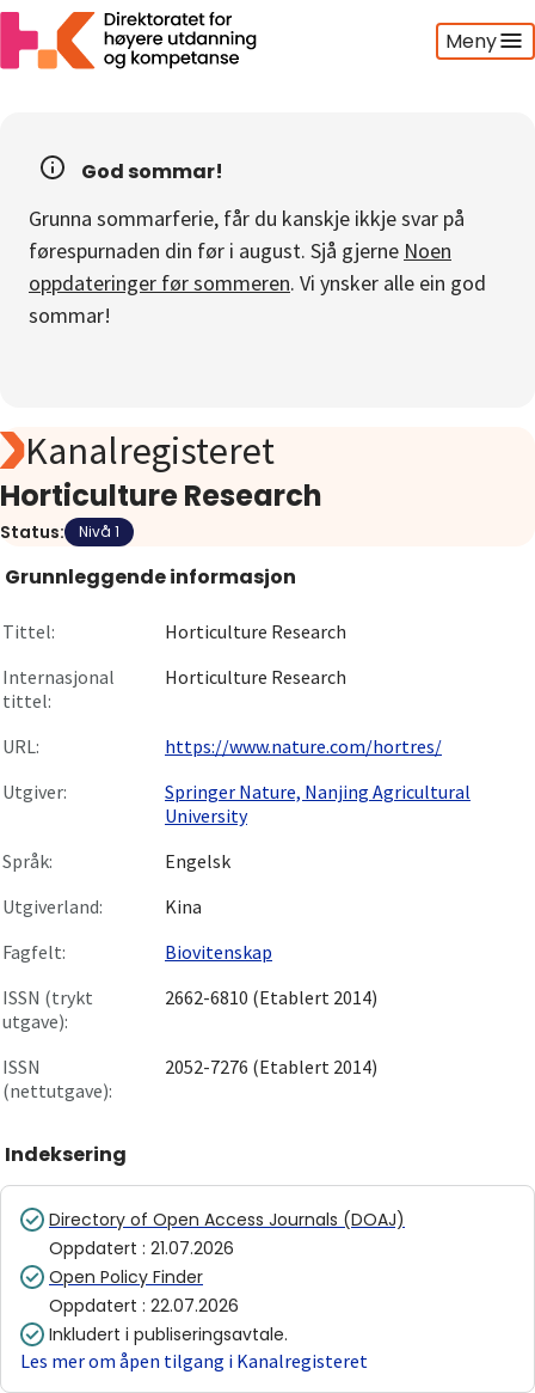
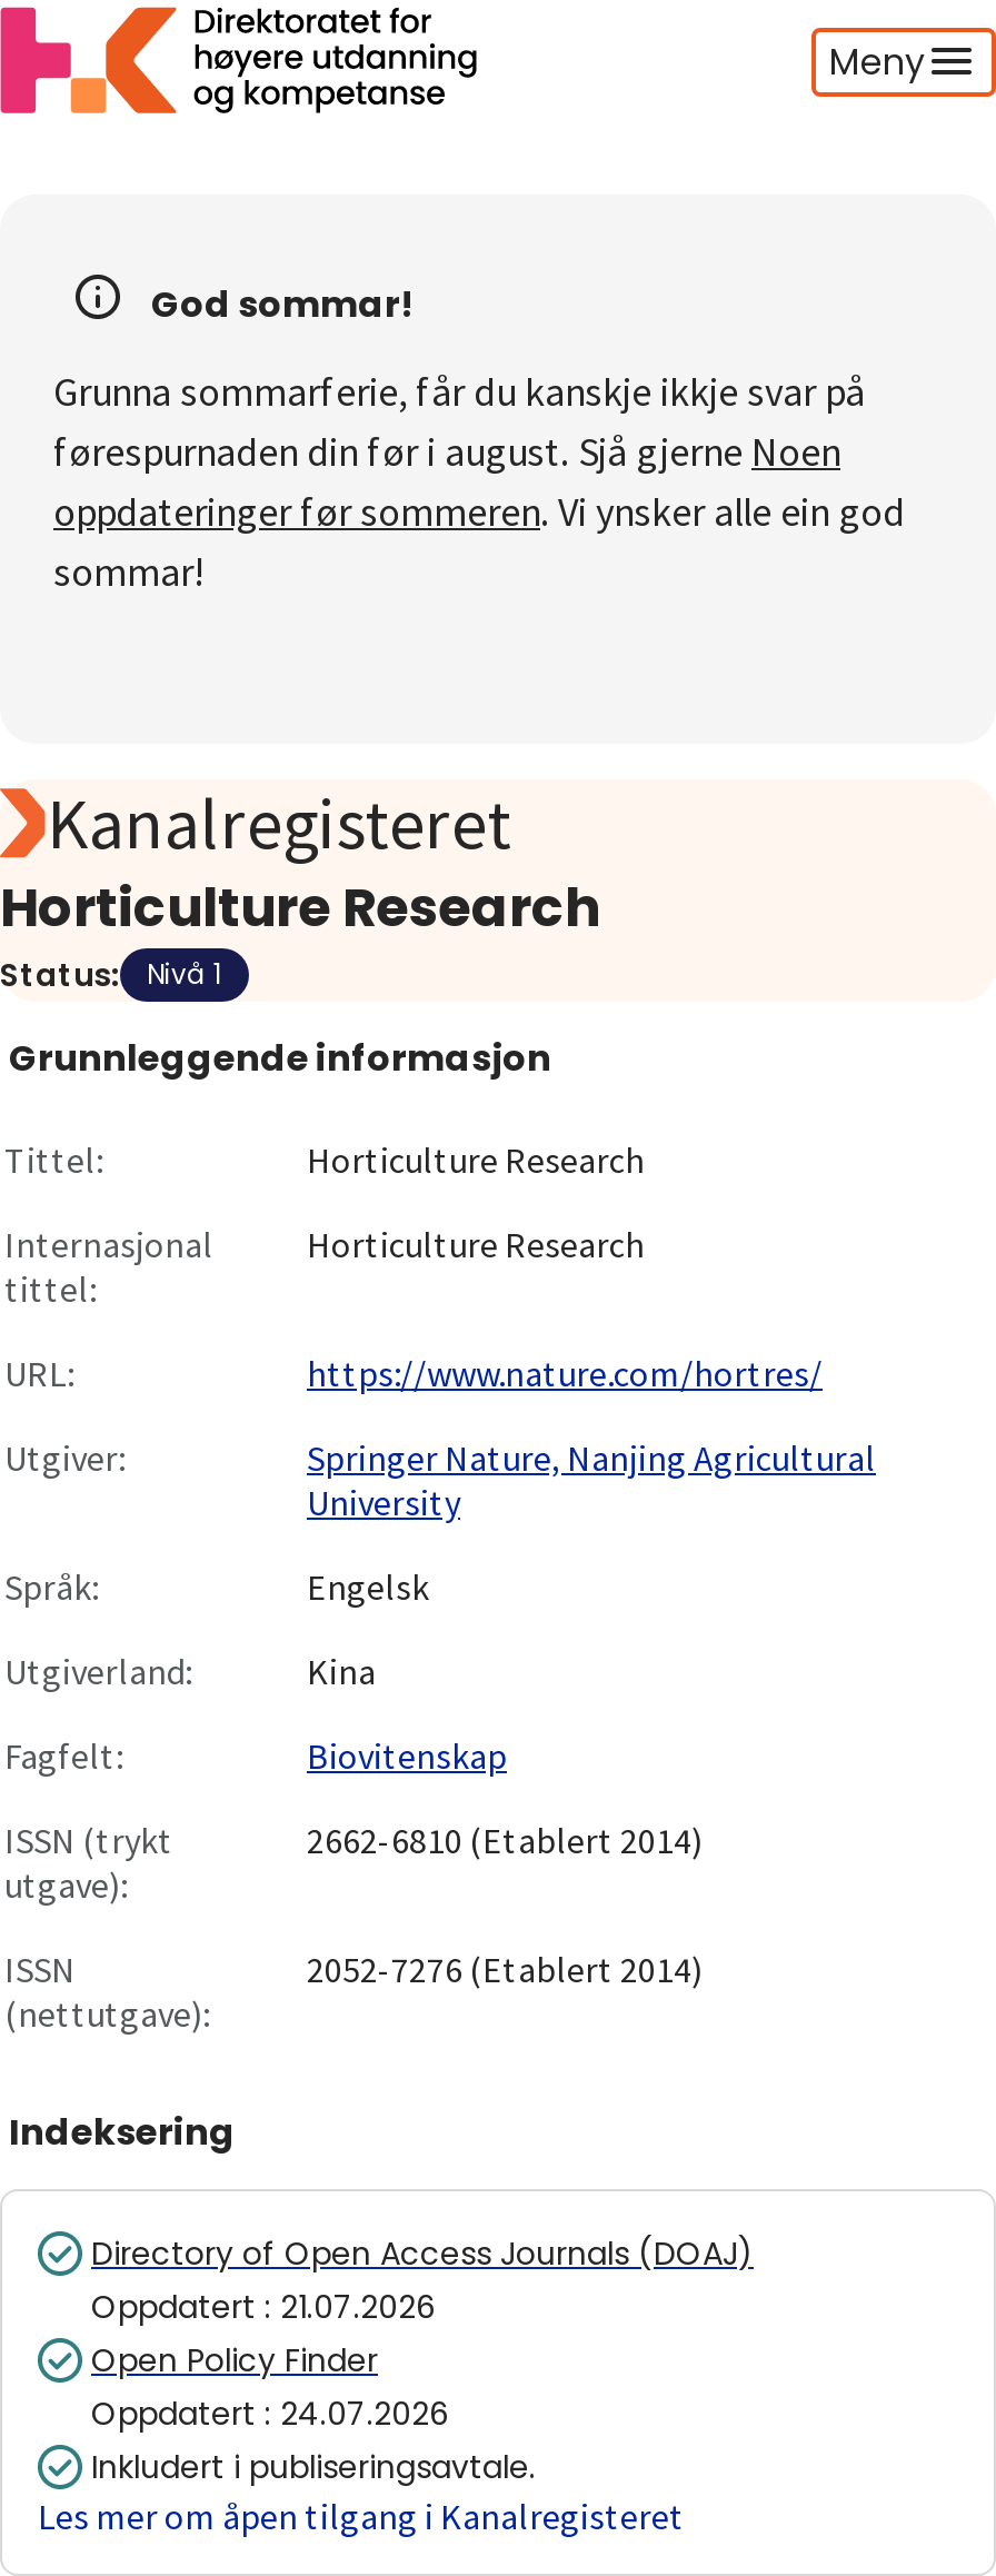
- Oppdatert: 22.07.2026
+ Oppdatert: 24.07.2026
